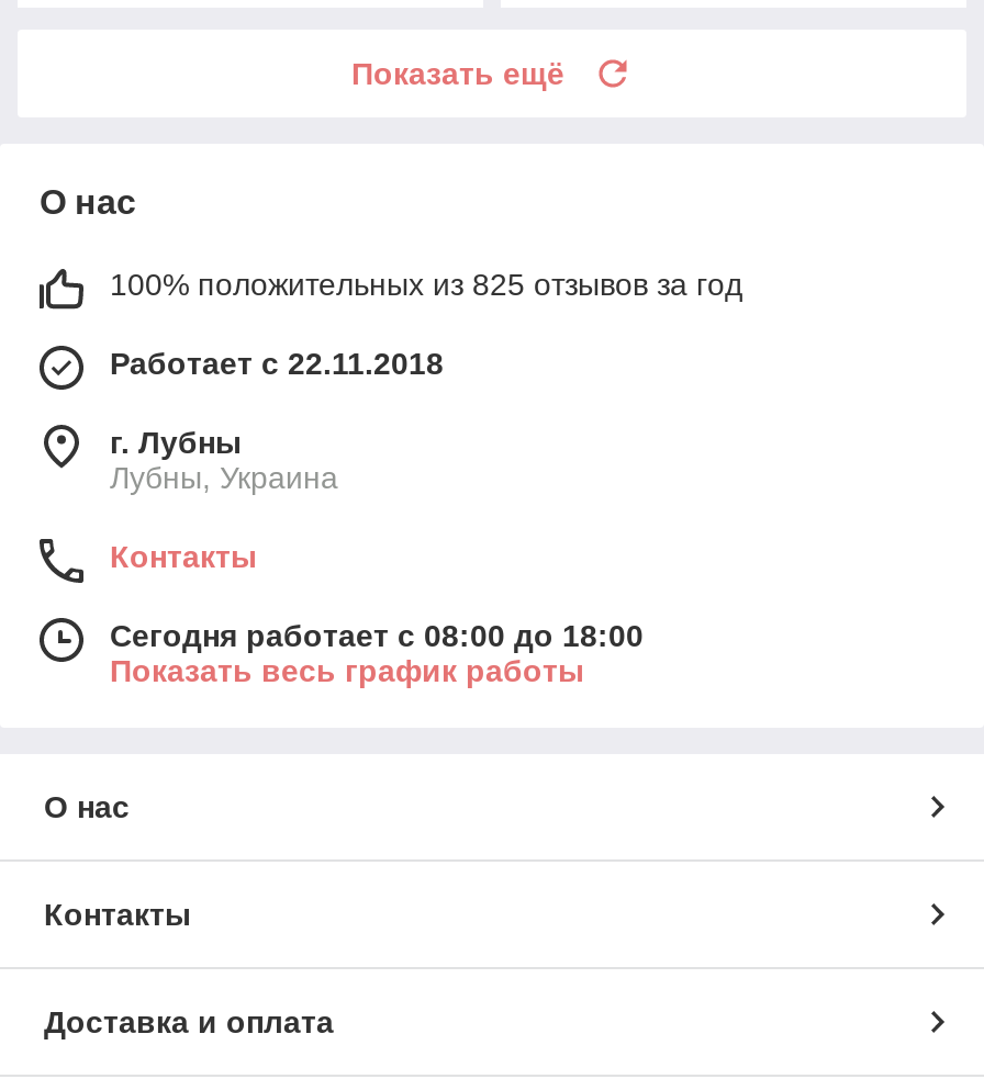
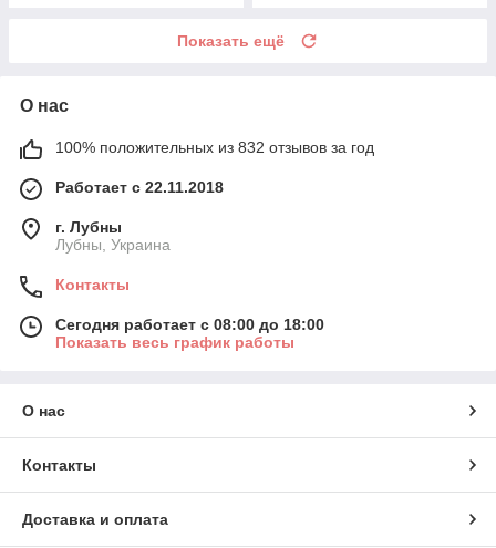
- 100% положительных из 825 отзывов за год
+ 100% положительных из 832 отзывов за год
